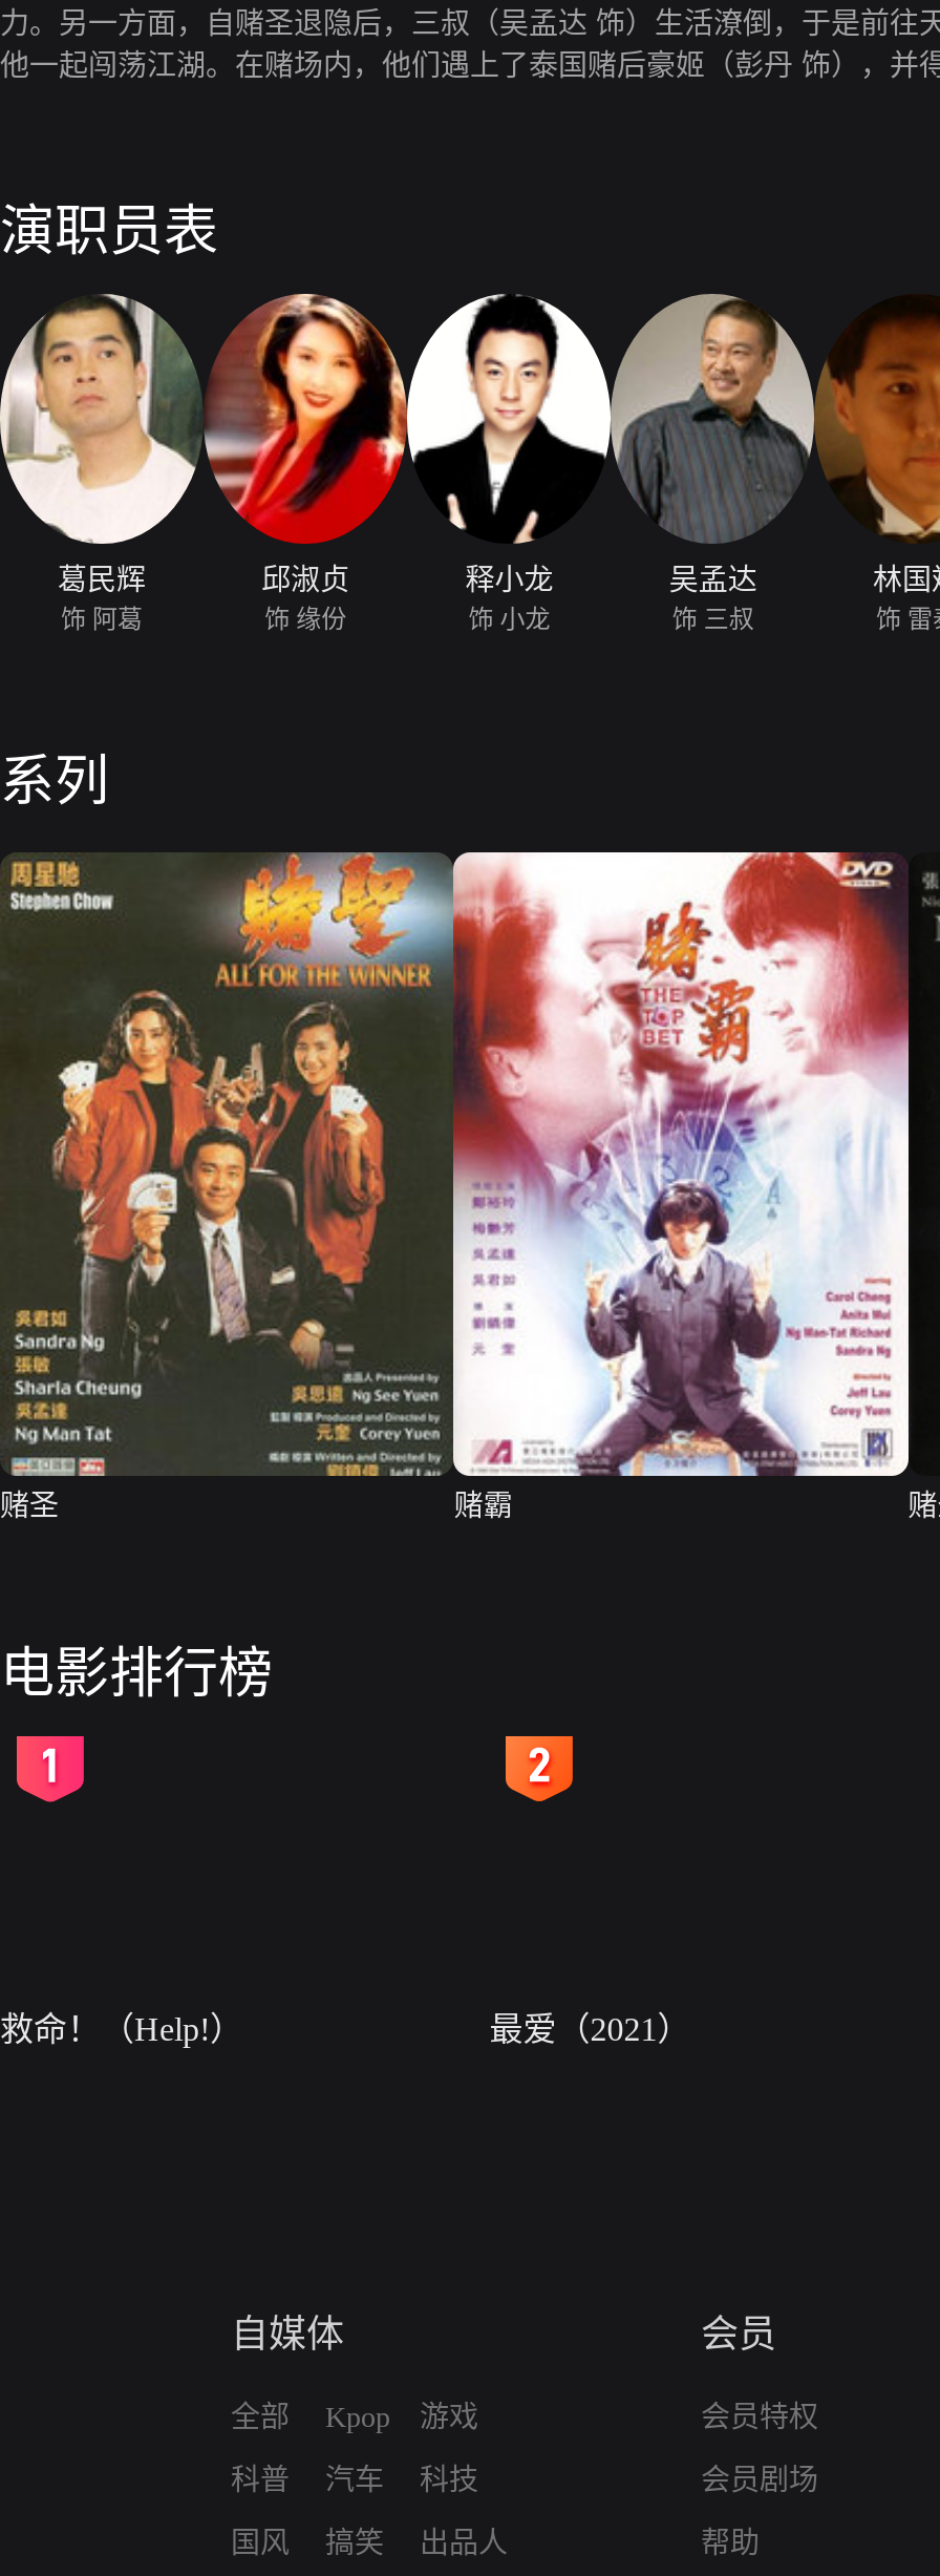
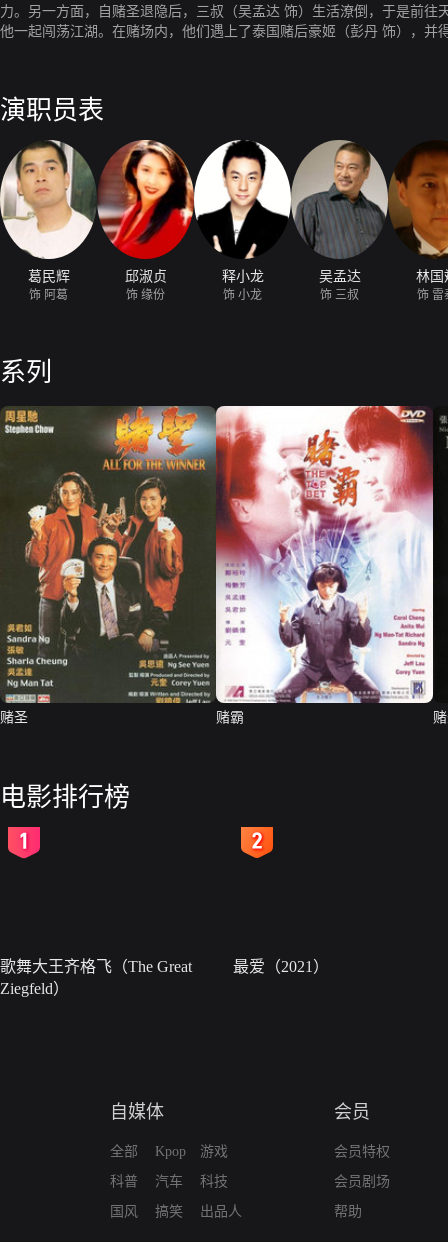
- 救命！（Help!）
+ 歌舞大王齐格飞（The Great
+ Ziegfeld）
